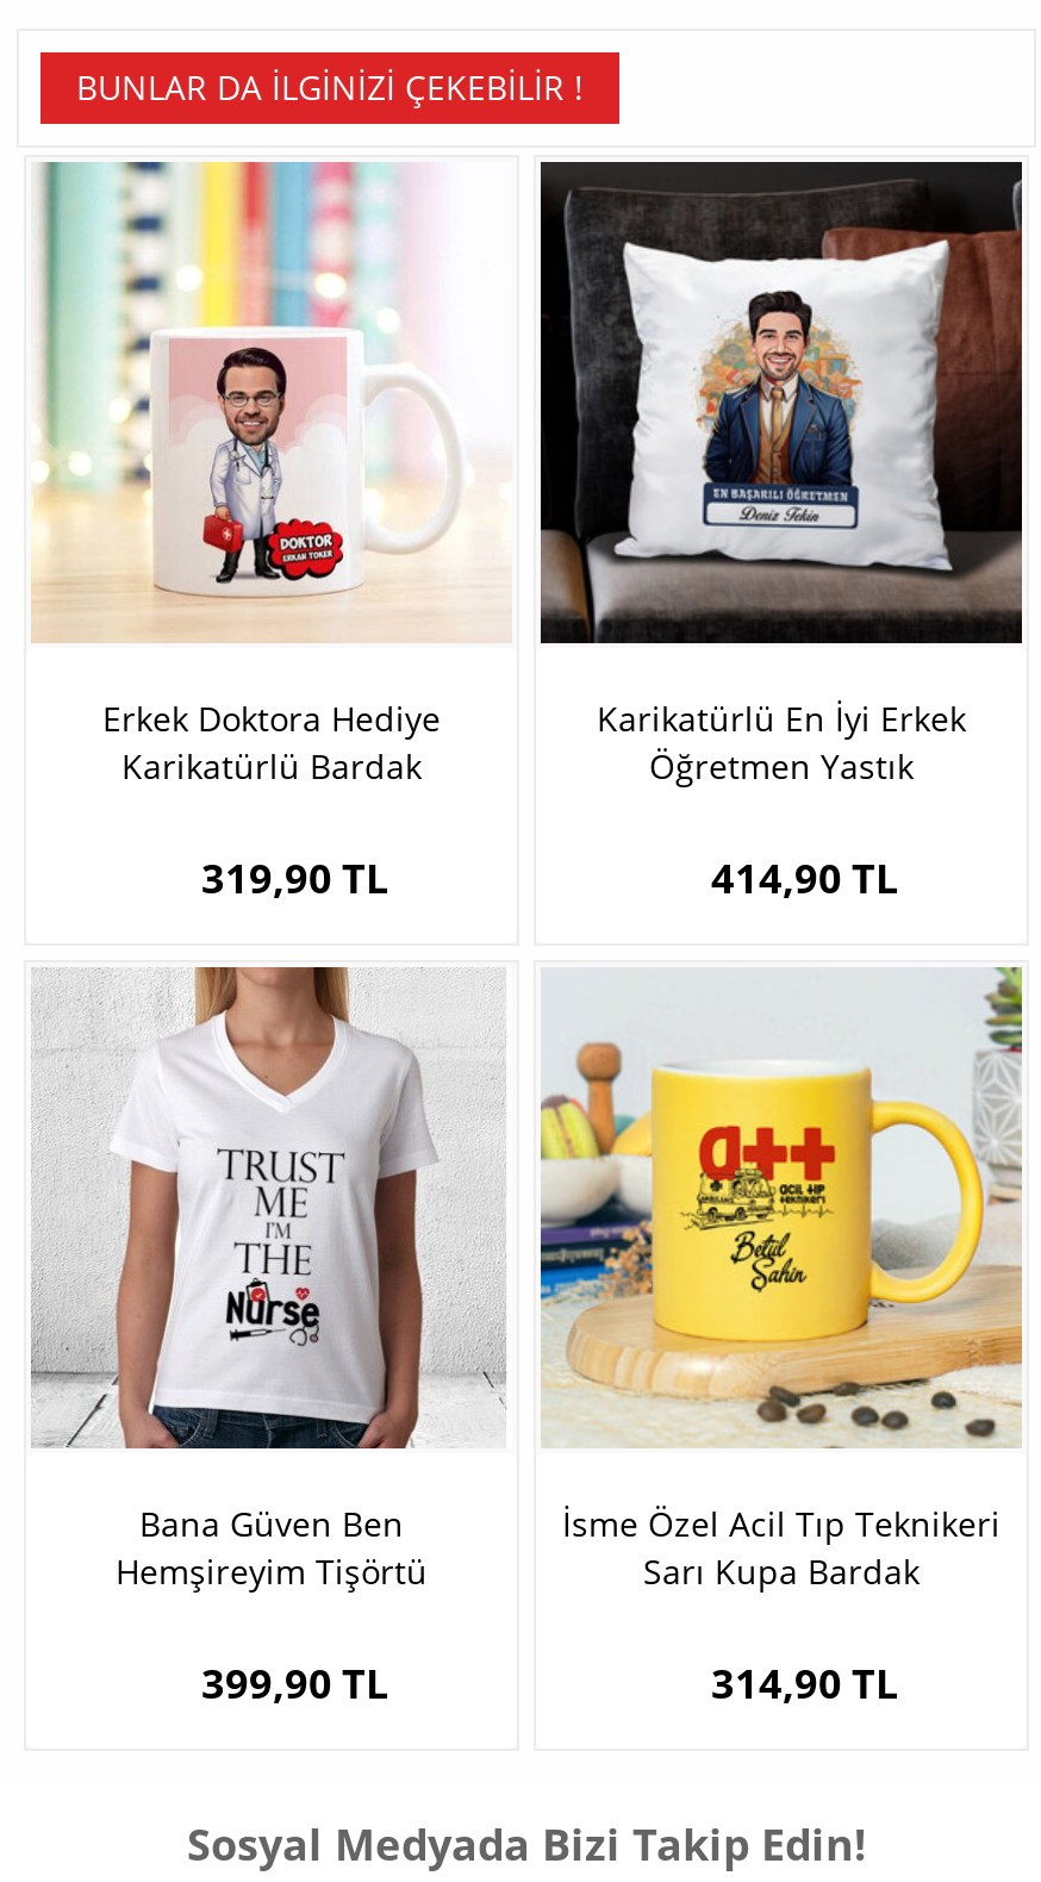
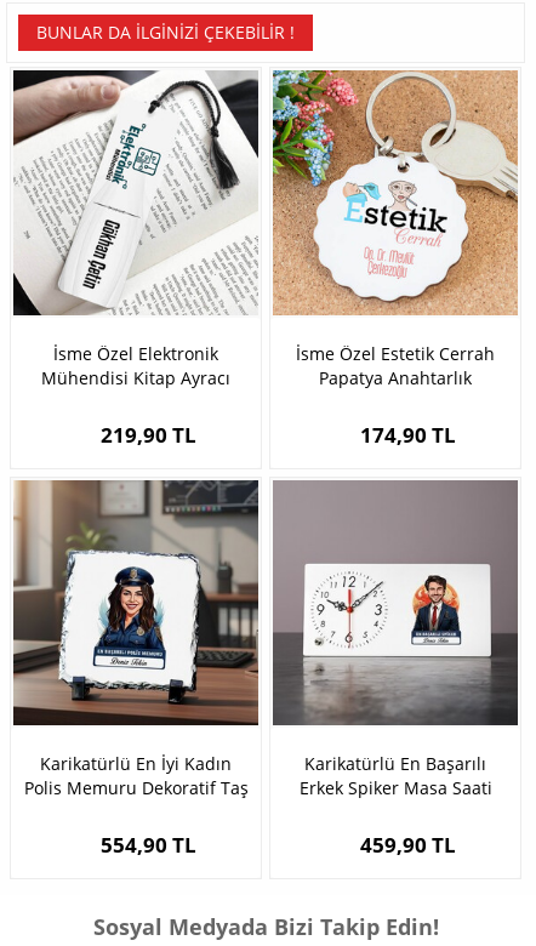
- [image]
- Erkek Doktora Hediye
- Karikatürlü Bardak
+ [image]
+ İsme Özel Elektronik
+ Mühendisi Kitap Ayracı

- [image]
- Karikatürlü En İyi Erkek
- Öğretmen Yastık
+ [image]
+ İsme Özel Estetik Cerrah
+ Papatya Anahtarlık

- 319,90 TL
+ 219,90 TL

- 414,90 TL
+ 174,90 TL

- [image]
- Bana Güven Ben
- Hemşireyim Tişörtü
+ [image]
+ Karikatürlü En İyi Kadın
+ Polis Memuru Dekoratif Taş

- [image]
- İsme Özel Acil Tıp Teknikeri
- Sarı Kupa Bardak
+ [image]
+ Karikatürlü En Başarılı
+ Erkek Spiker Masa Saati

- 399,90 TL
+ 554,90 TL

- 314,90 TL
+ 459,90 TL
